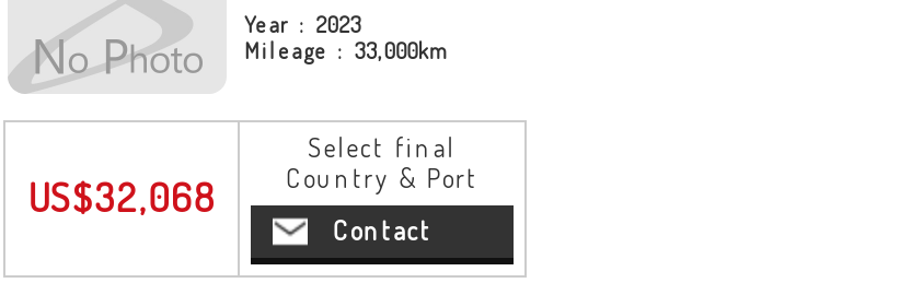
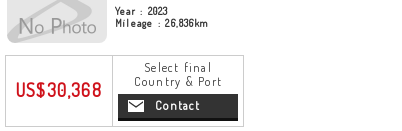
- Mileage : 33,000km
+ Mileage : 26,836km

- US$32,068
+ US$30,368
